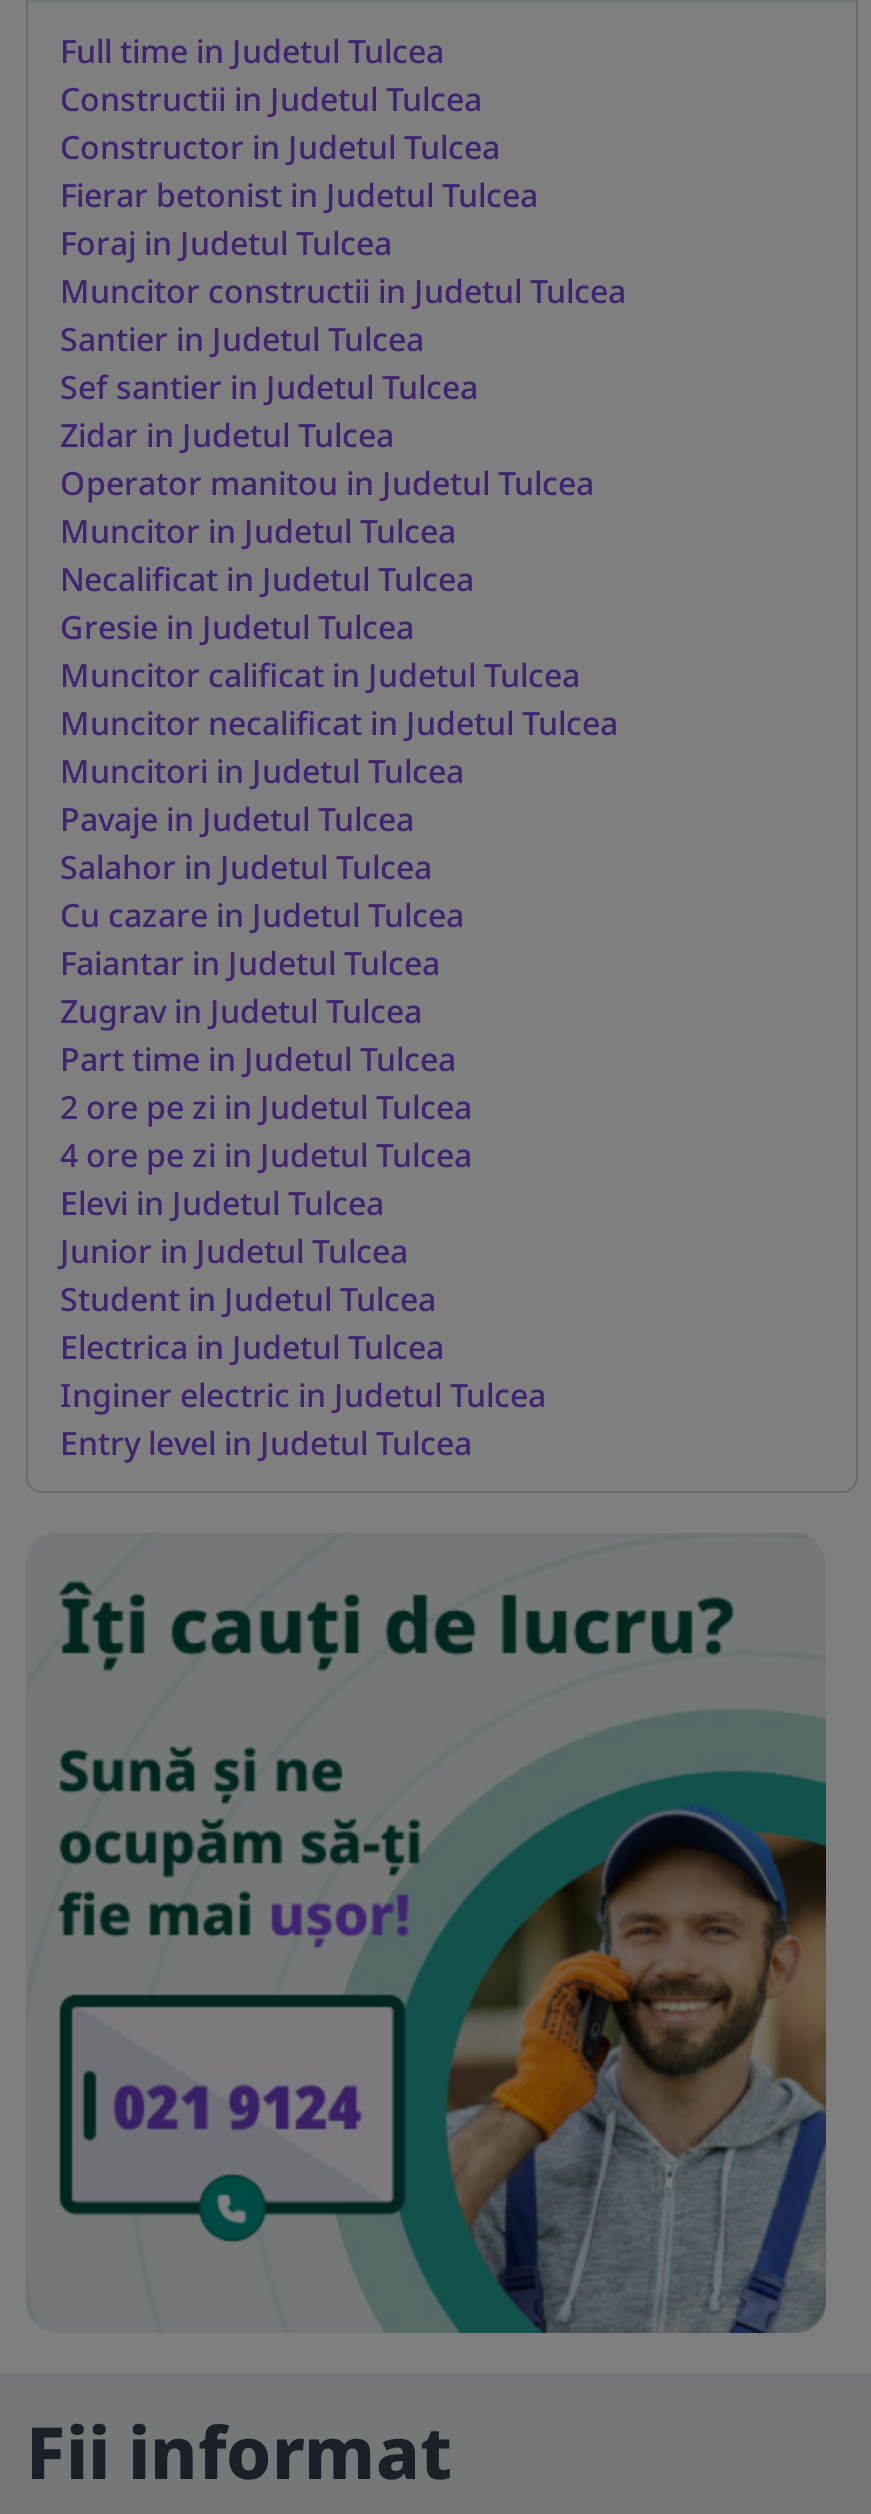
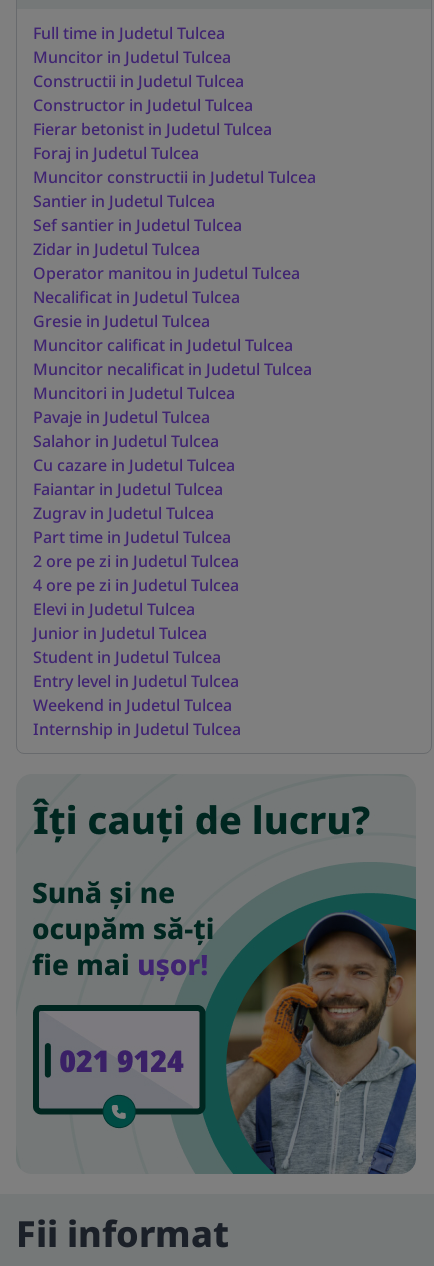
moved down: Constructii in Judetul Tulcea | Constructor in Judetul Tulcea | Fierar betonist in Judetul Tulcea | ... | Zidar in Judetul Tulcea | Operator manitou in Judetul Tulcea

moved up: Muncitor in Judetul Tulcea

- Electrica in Judetul Tulcea
- Inginer electric in Judetul Tulcea

moved up: Entry level in Judetul Tulcea

+ Weekend in Judetul Tulcea
+ Internship in Judetul Tulcea
